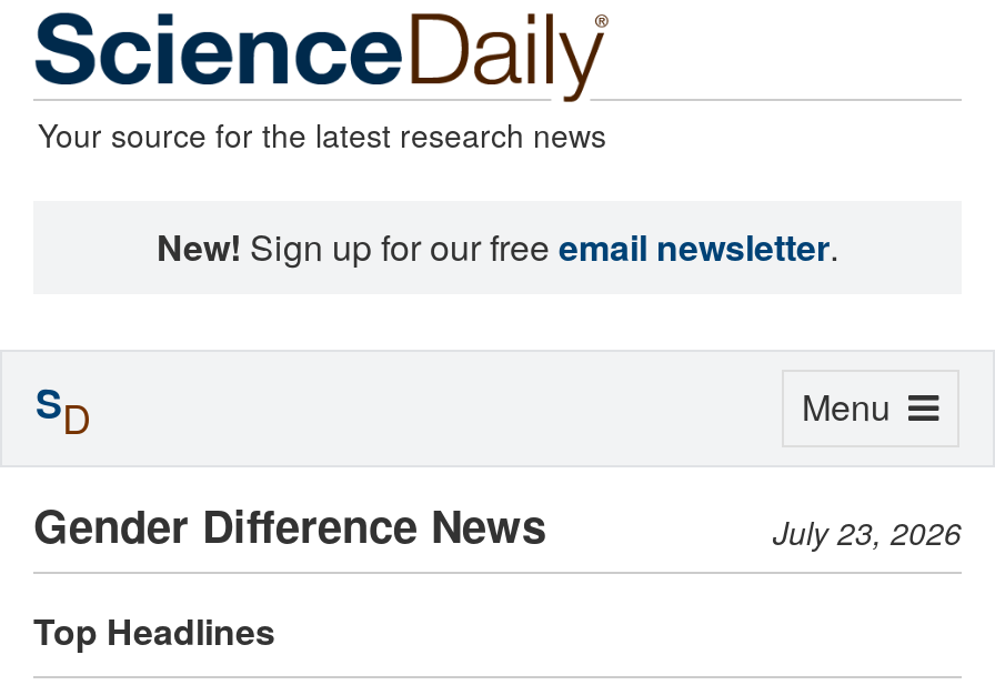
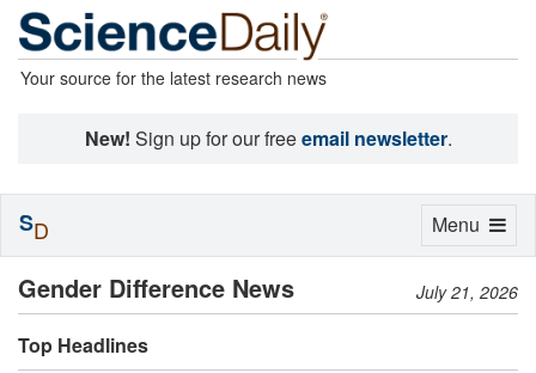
- July 23, 2026
+ July 21, 2026
